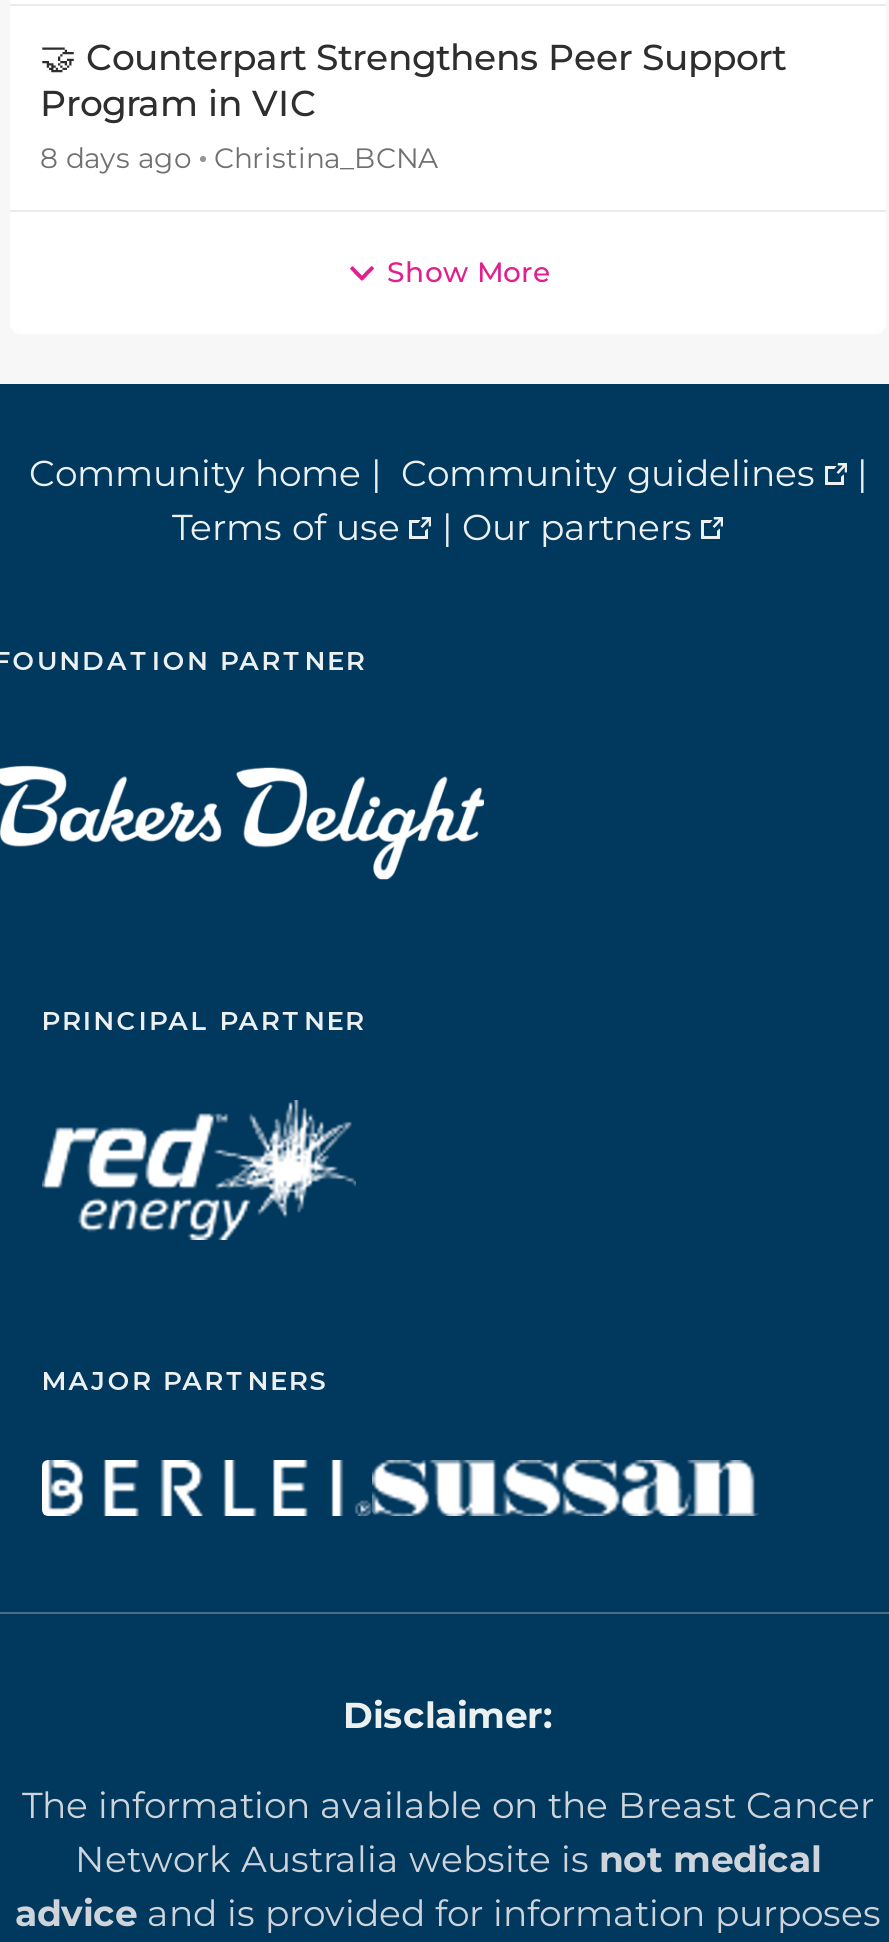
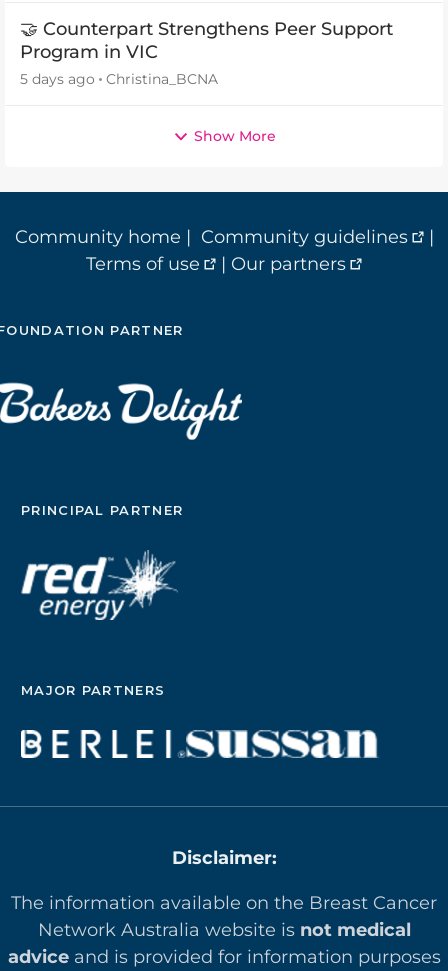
- 8 days ago Christina_BCNA
+ 5 days ago Christina_BCNA
